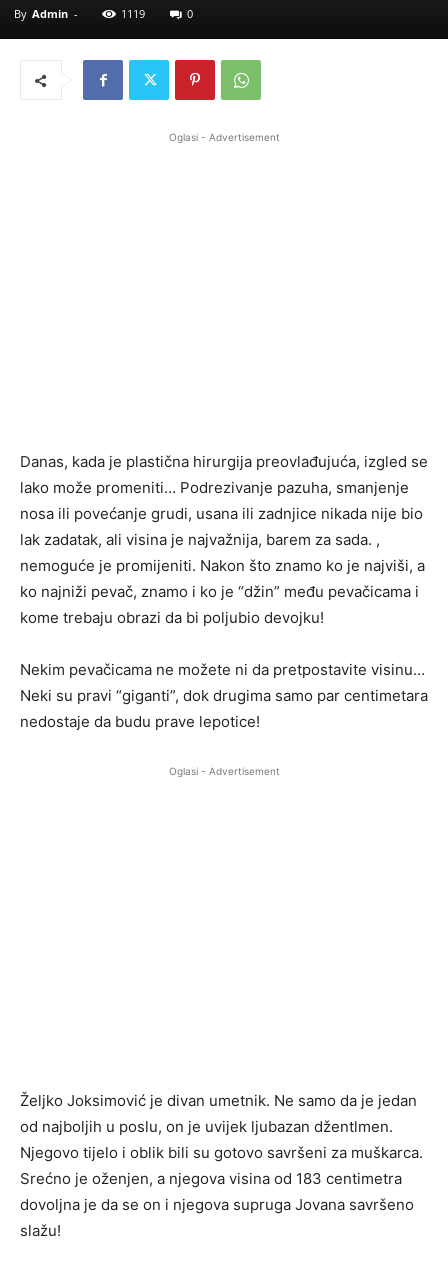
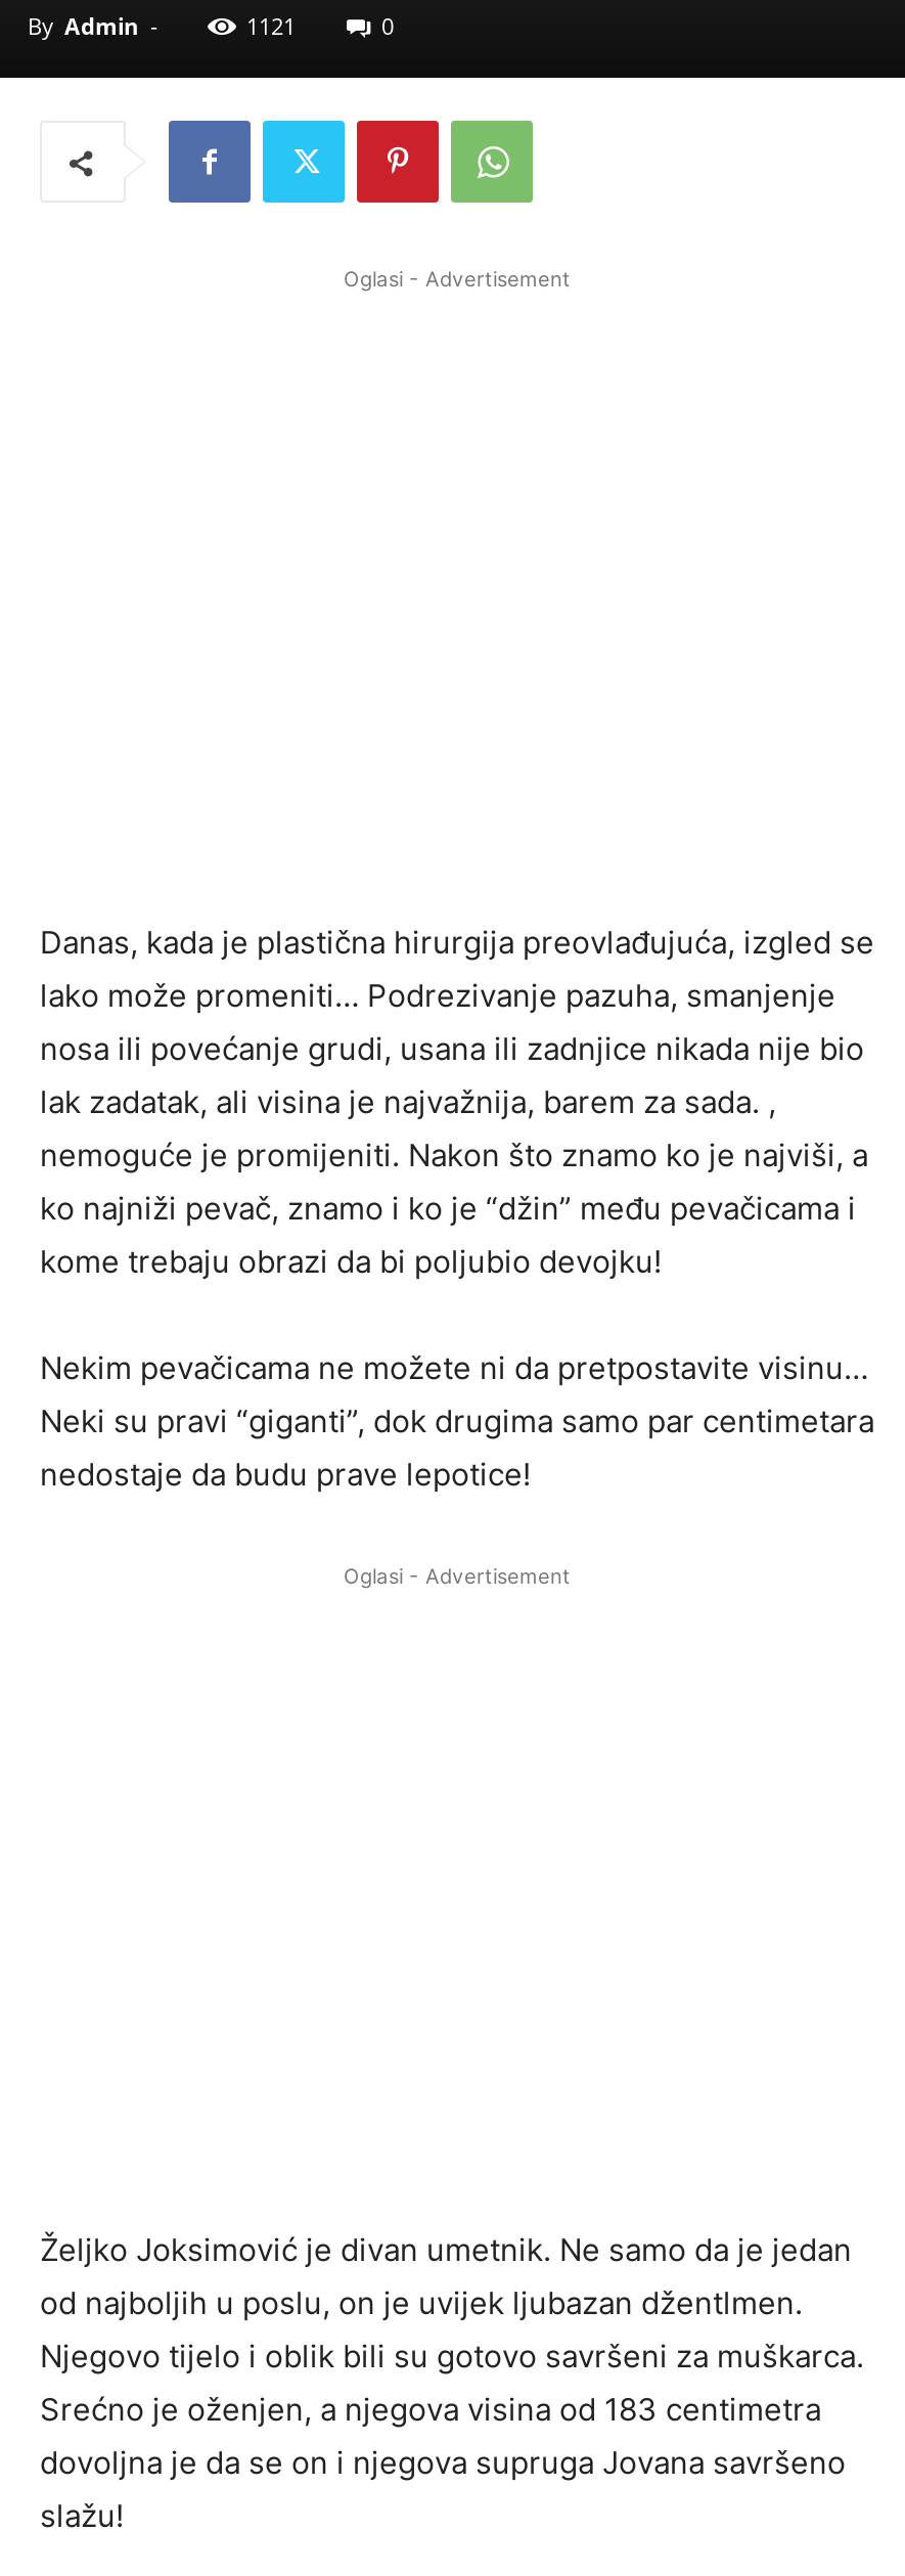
- 1119
+ 1121
